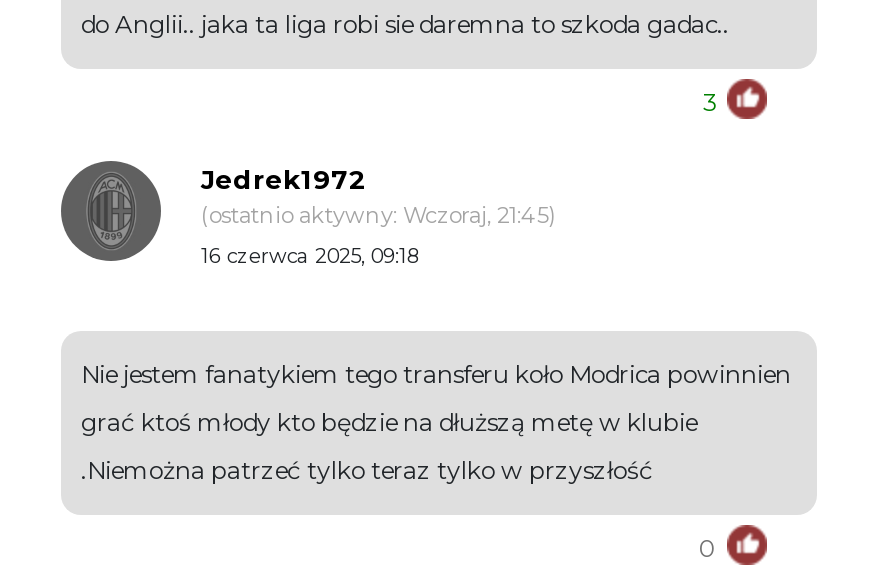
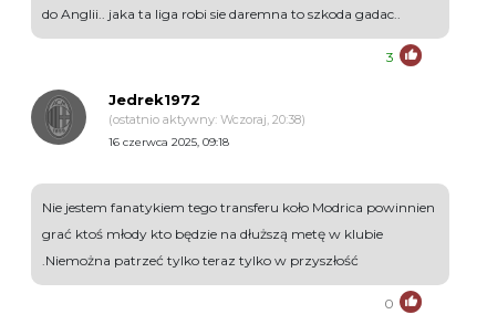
- (ostatnio aktywny: Wczoraj, 21:45)
+ (ostatnio aktywny: Wczoraj, 20:38)
